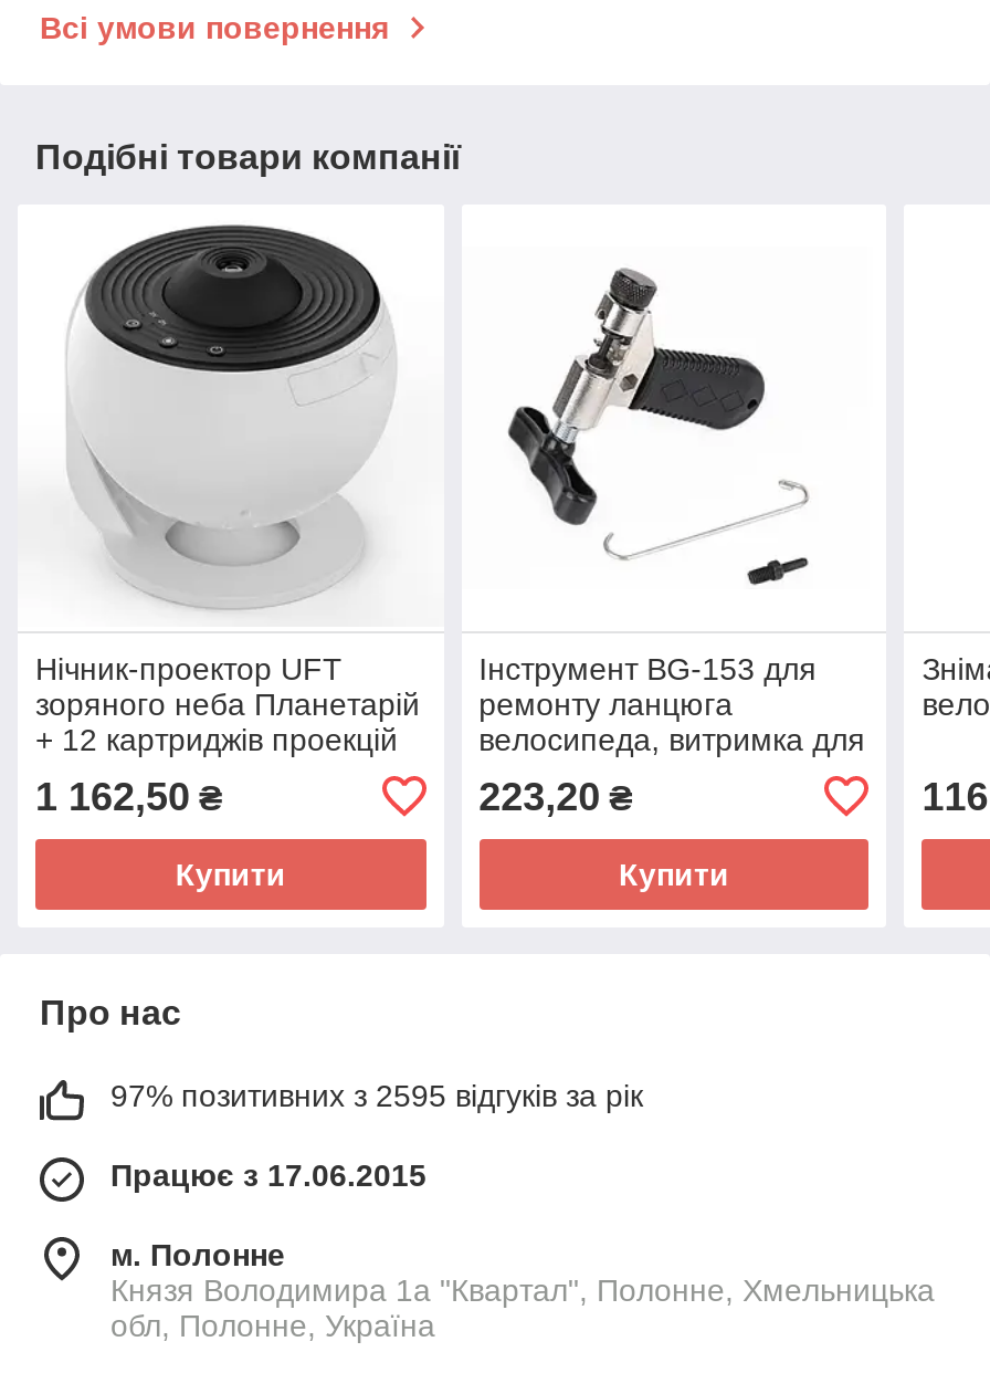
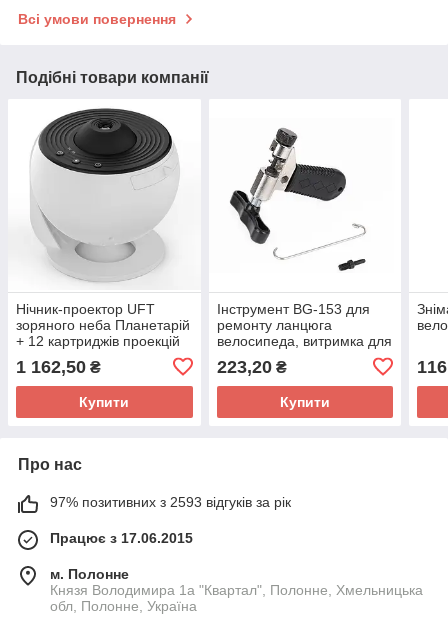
- 97% позитивних з 2595 відгуків за рік
+ 97% позитивних з 2593 відгуків за рік
